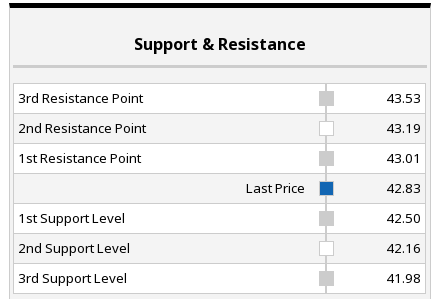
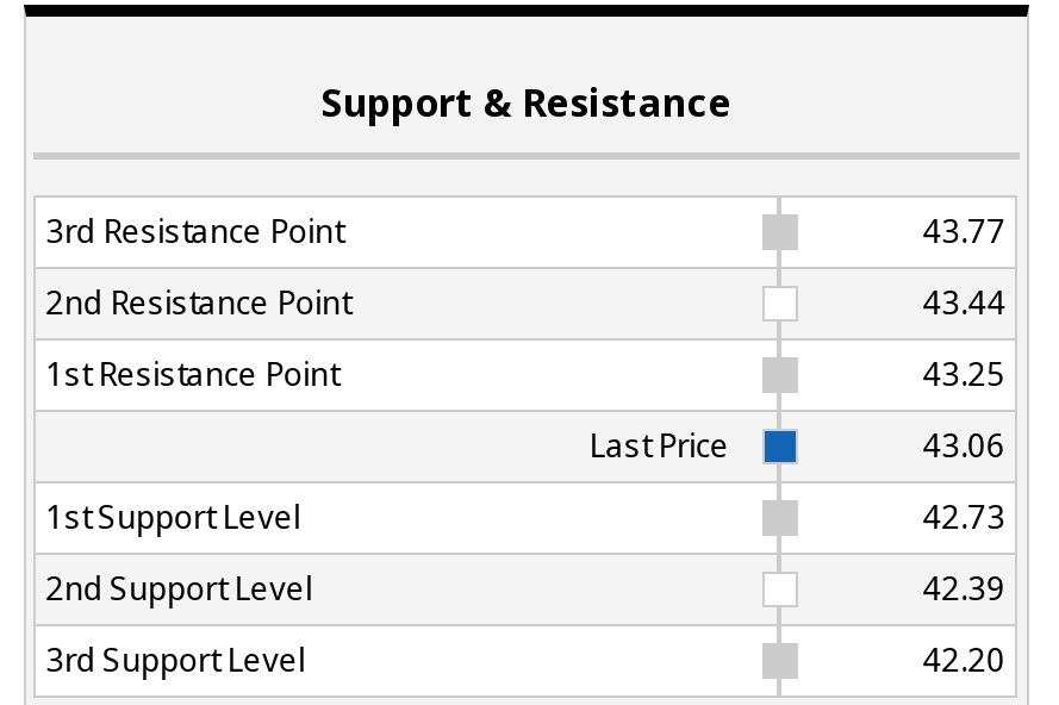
- 43.53
+ 43.77

- 43.19
+ 43.44

- 43.01
+ 43.25

- 42.83
+ 43.06

- 42.50
+ 42.73

- 42.16
+ 42.39

- 41.98
+ 42.20
